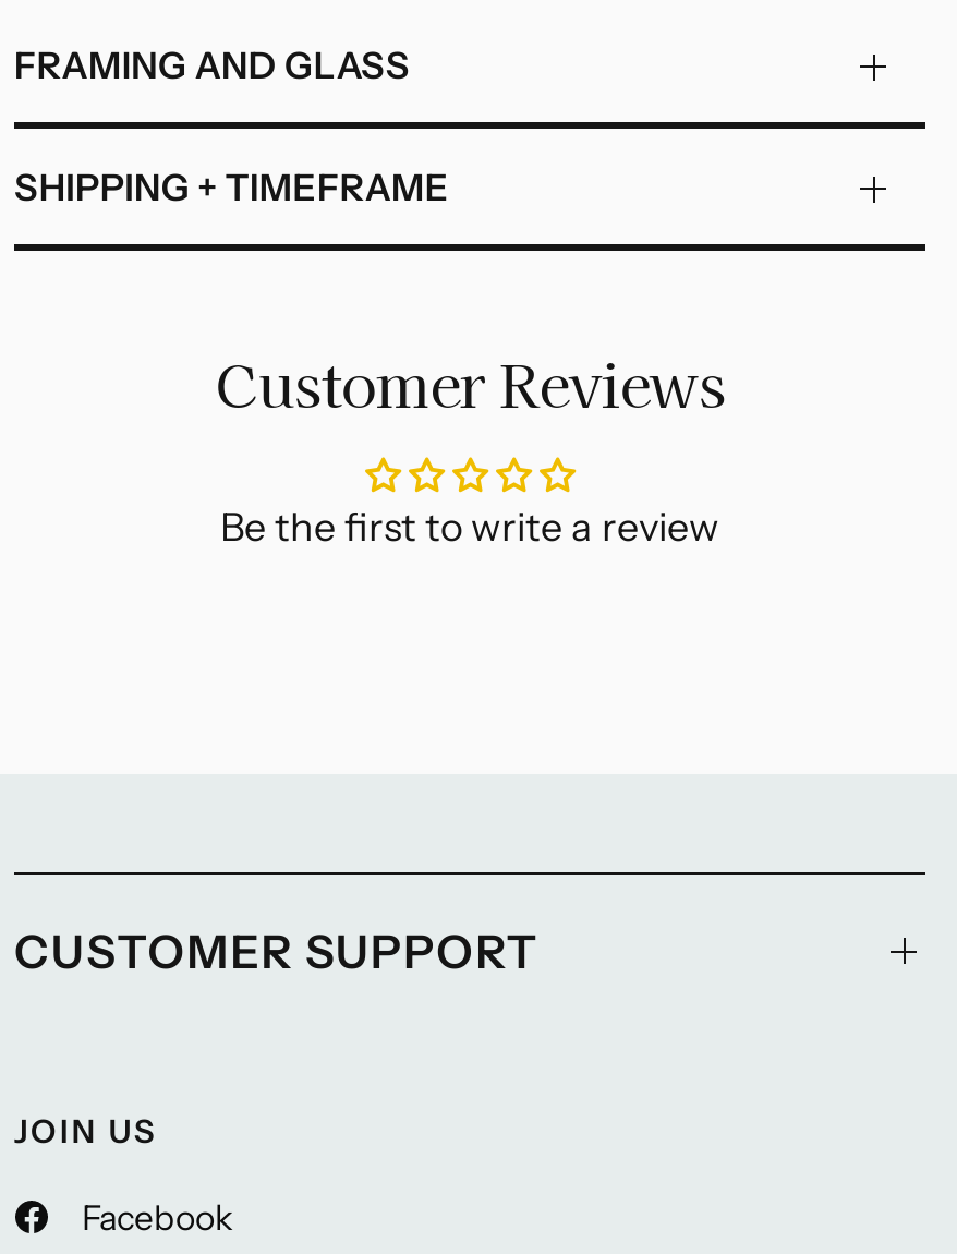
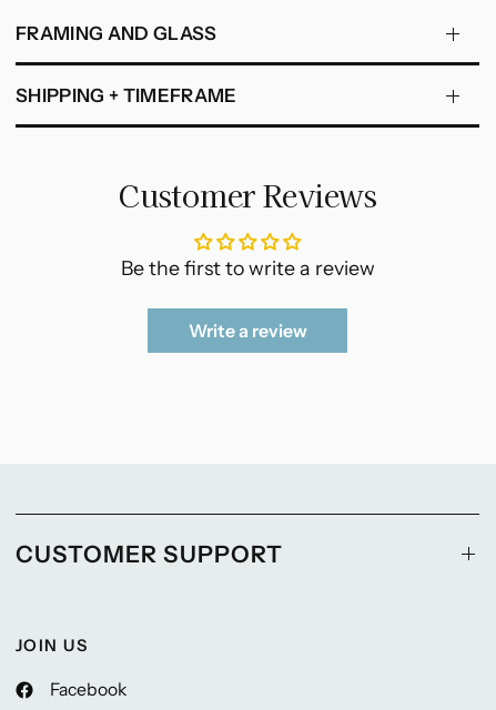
+ Write a review
